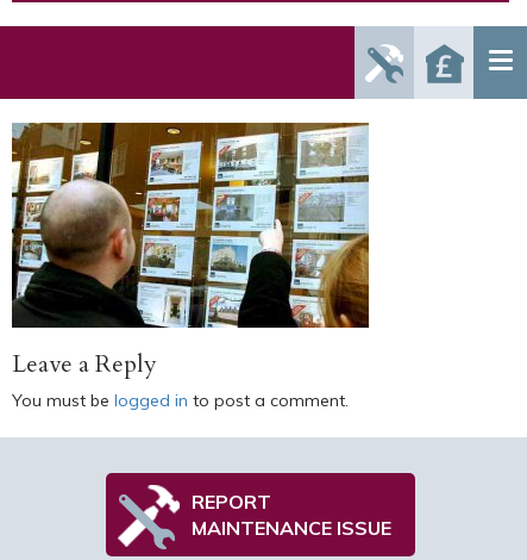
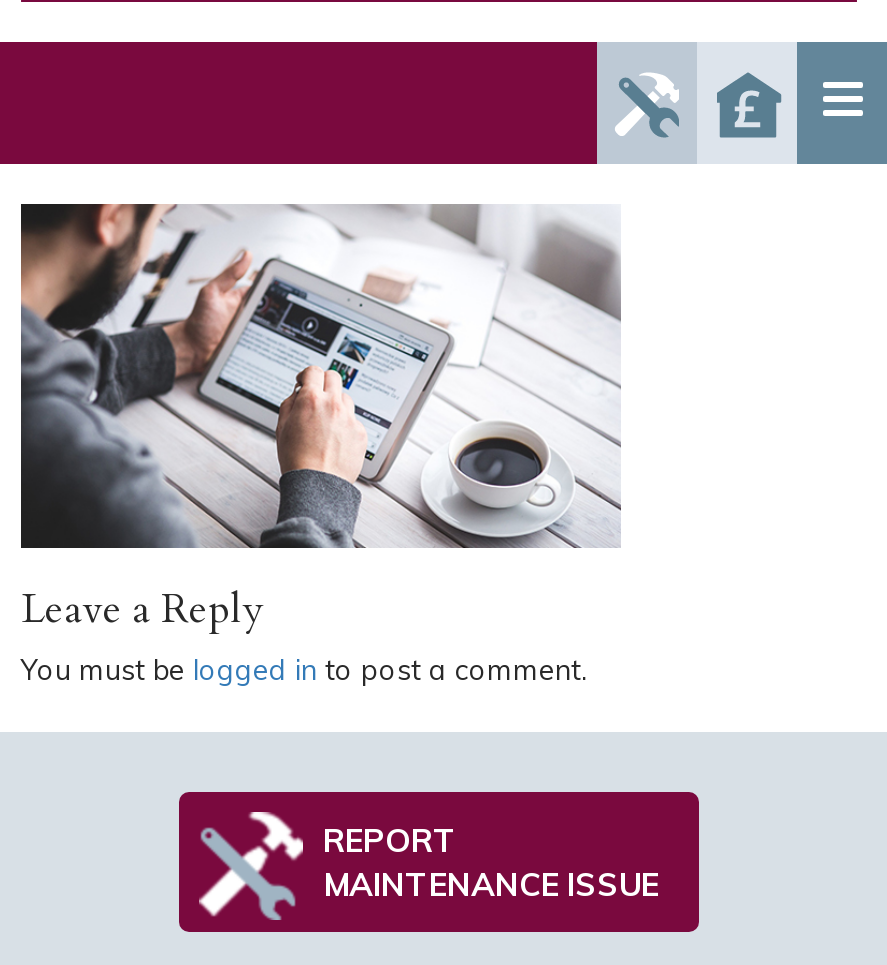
- [image]
+ [image]
